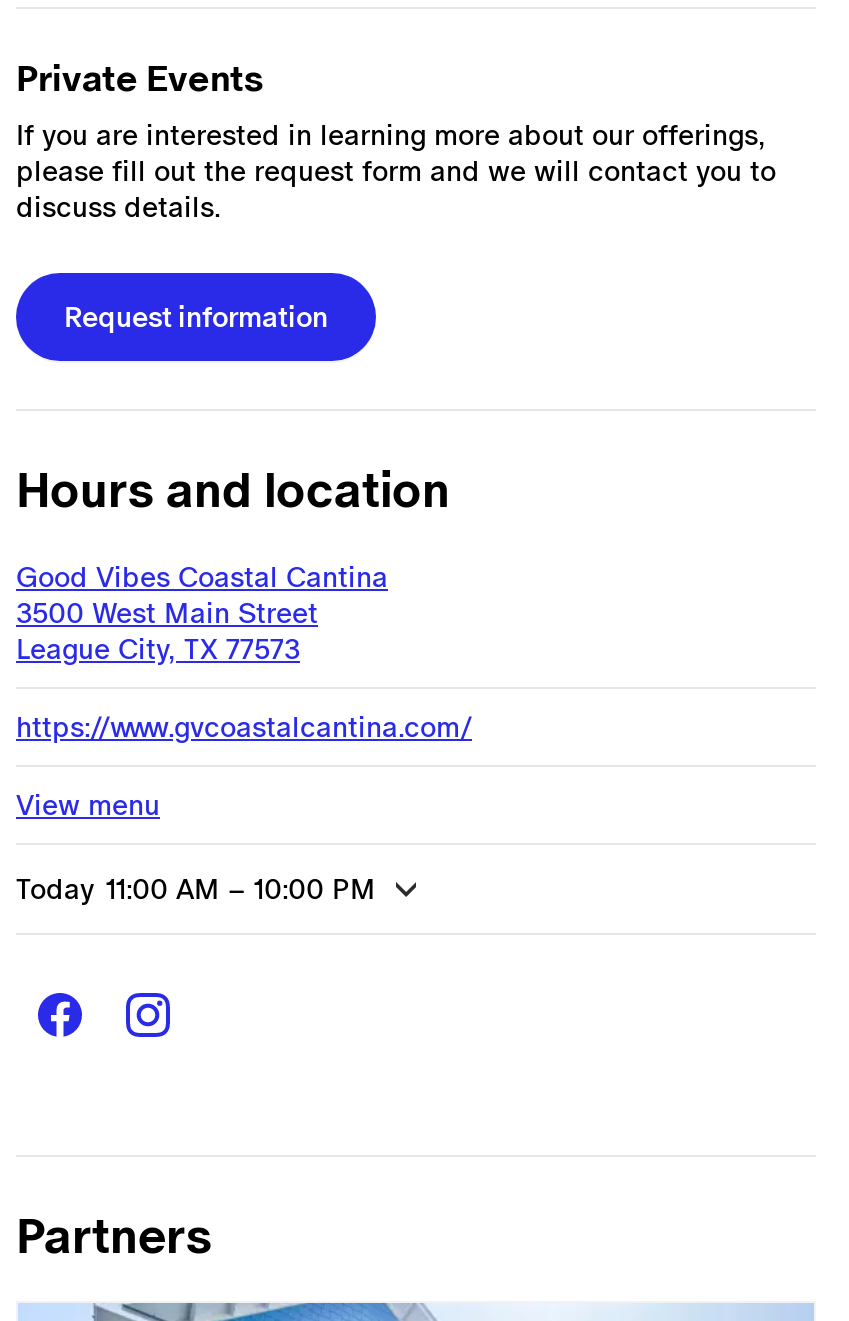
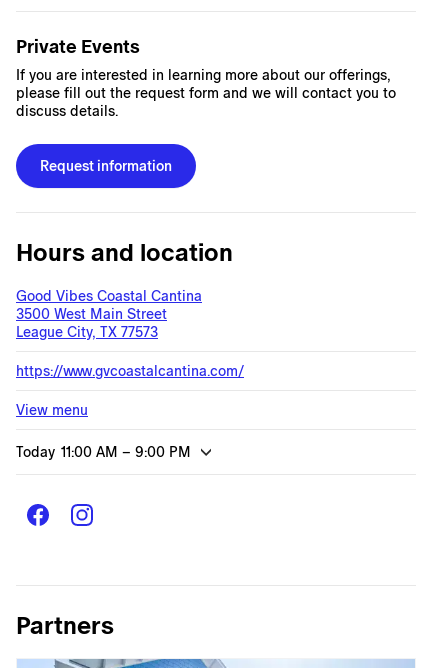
- Today 11:00 AM – 10:00 PM
+ Today 11:00 AM – 9:00 PM
